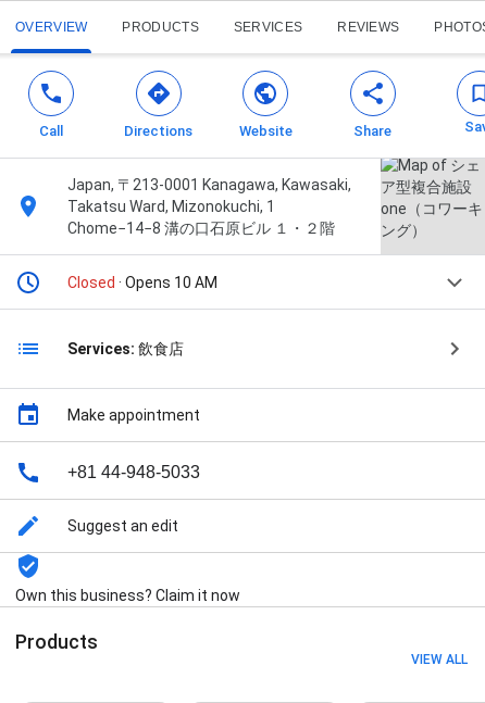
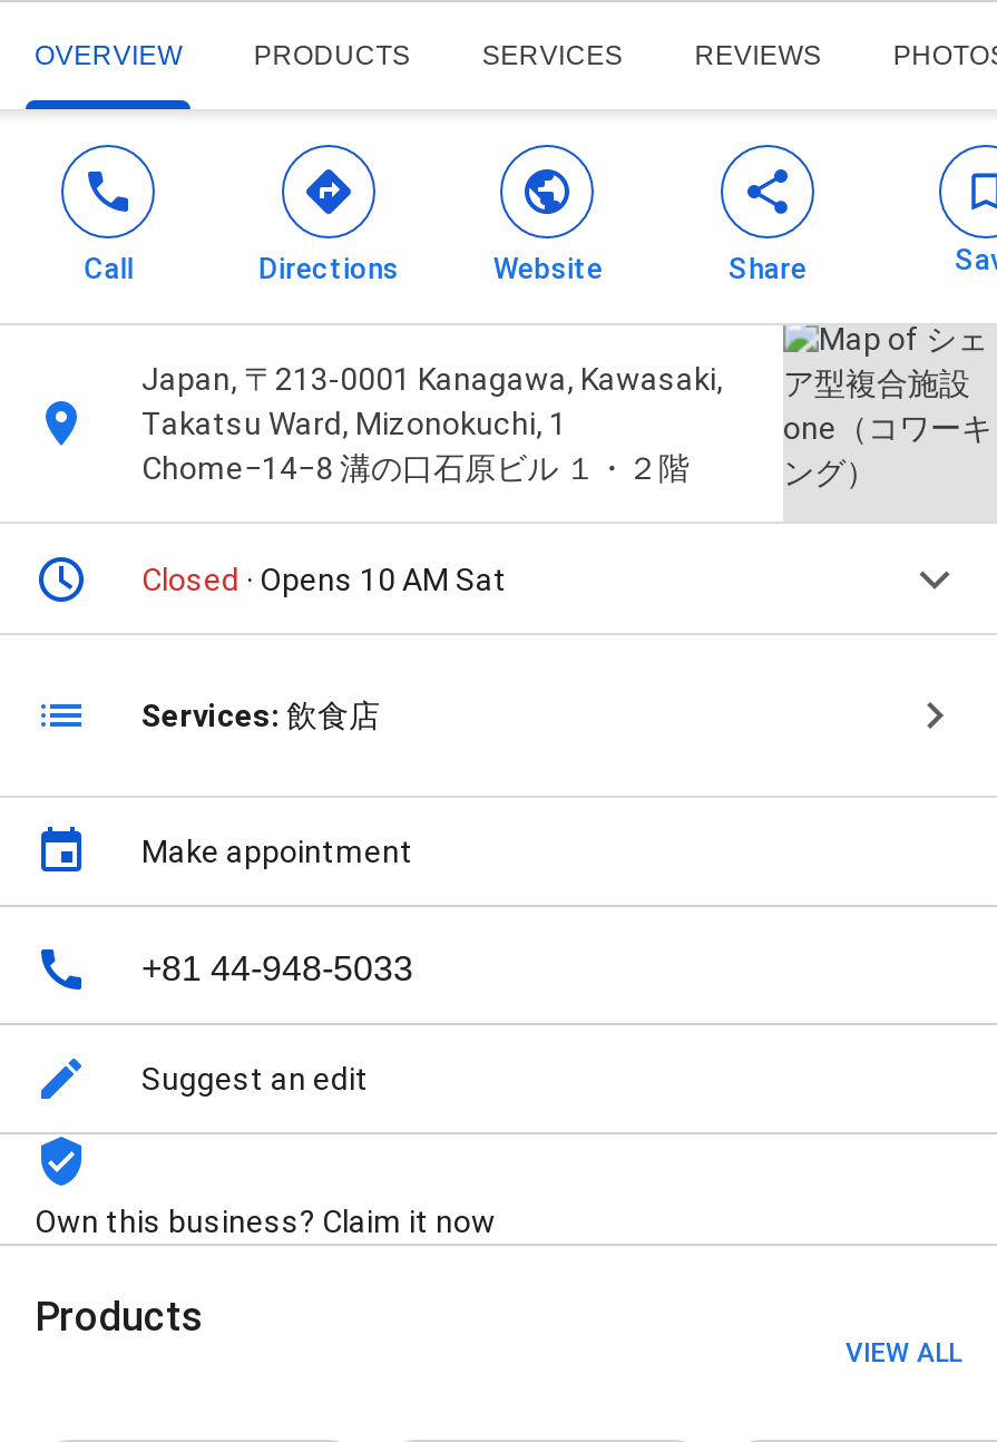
- Closed · Opens 10 AM
+ Closed · Opens 10 AM Sat
